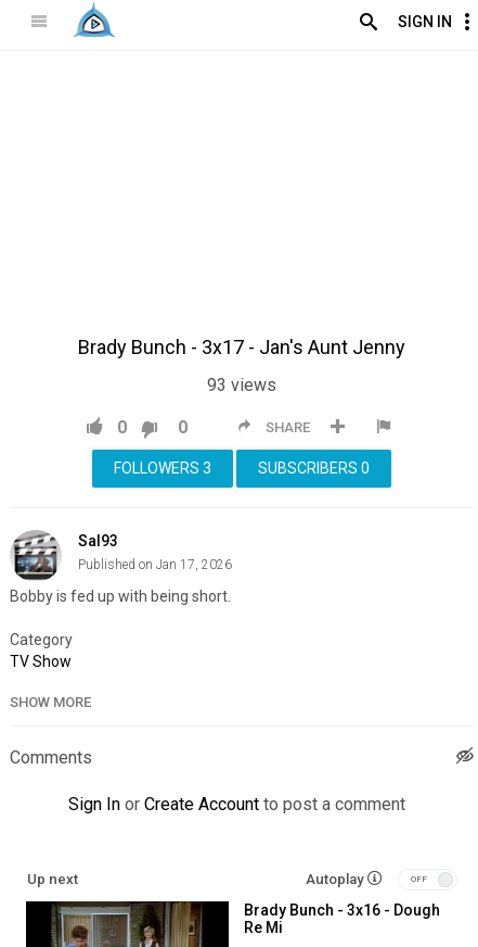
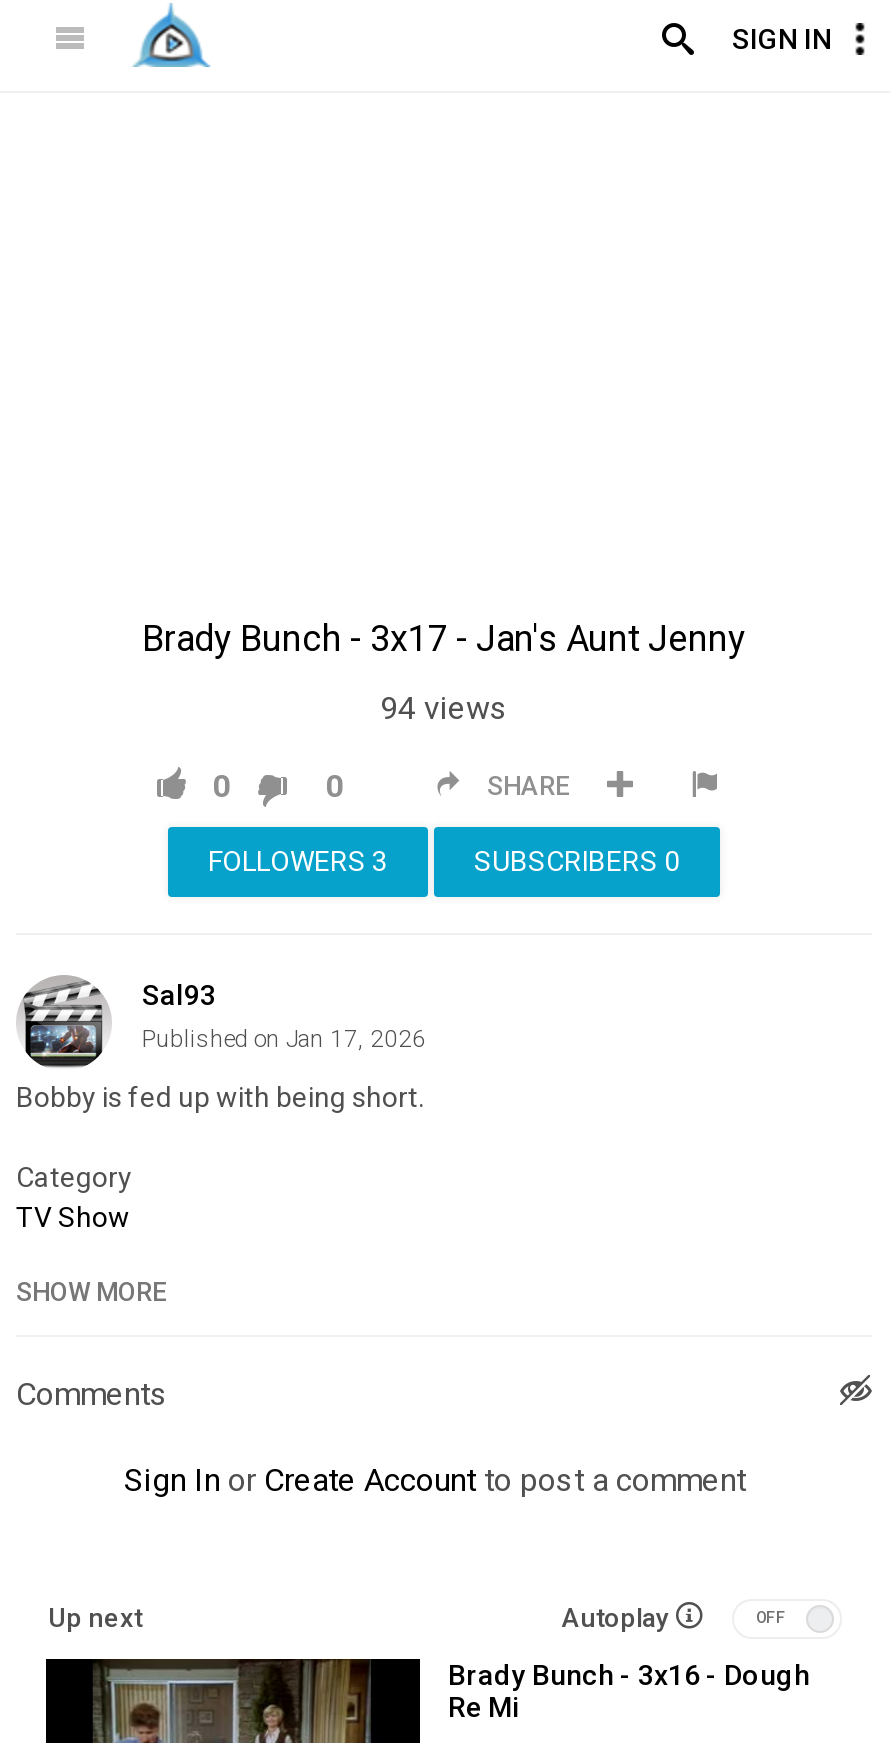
- 93 views
+ 94 views
